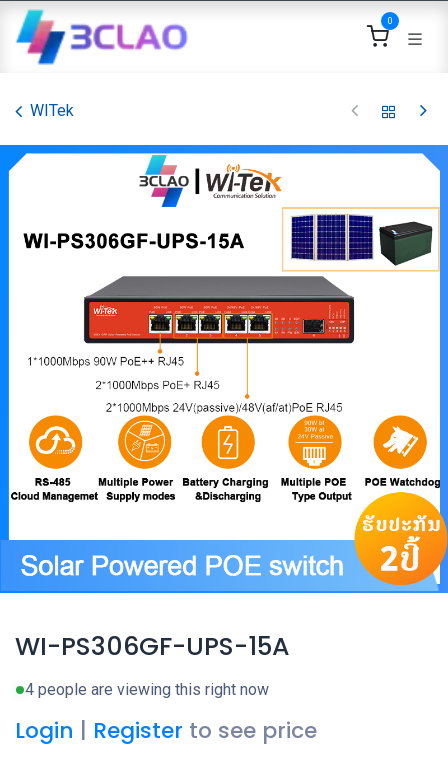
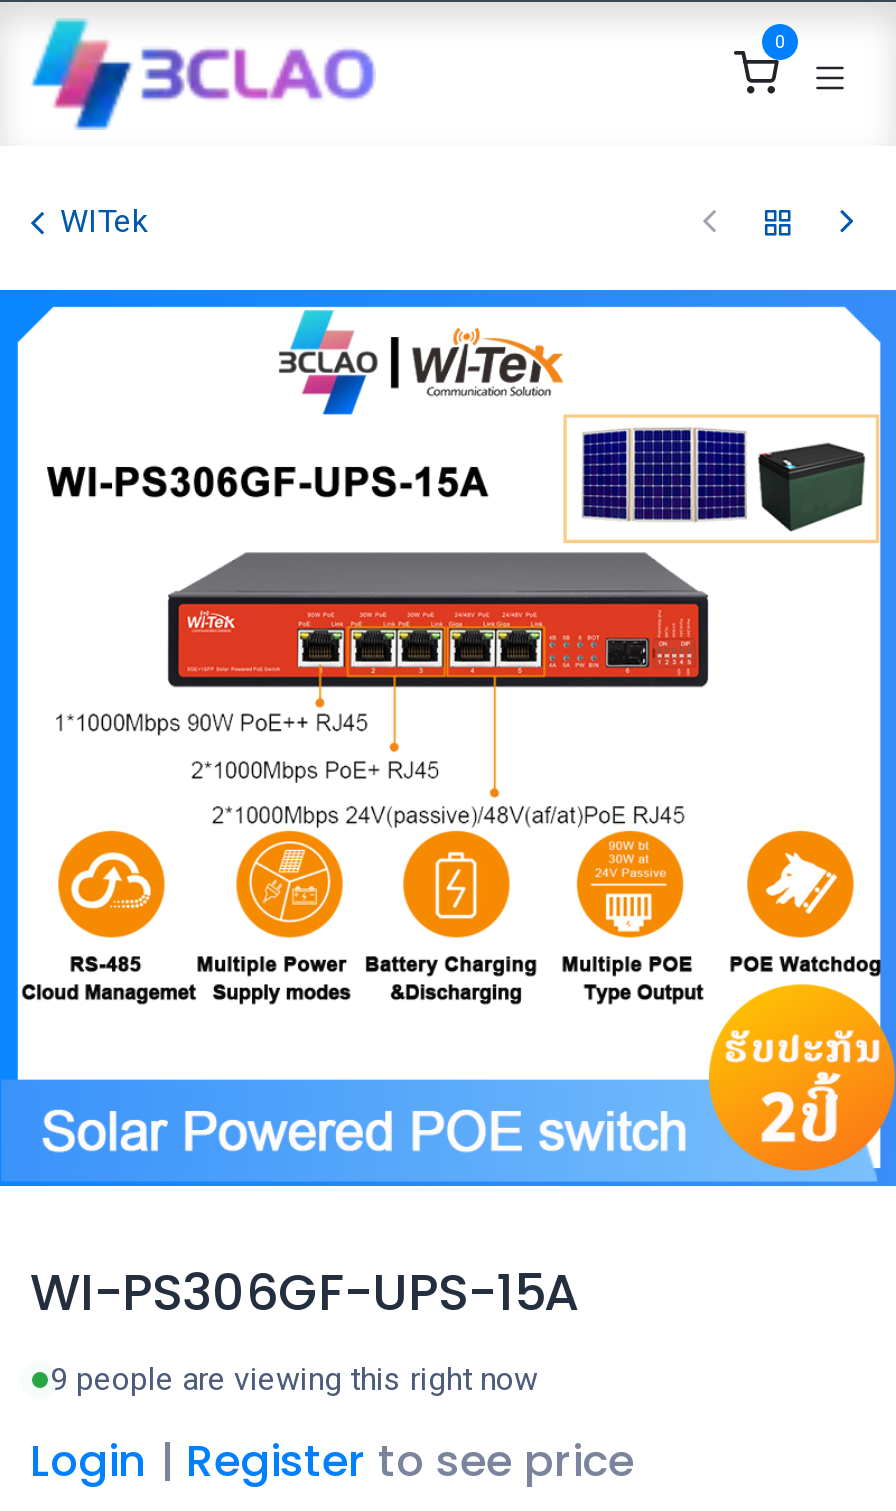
- 4 people are viewing this right now
+ 9 people are viewing this right now
